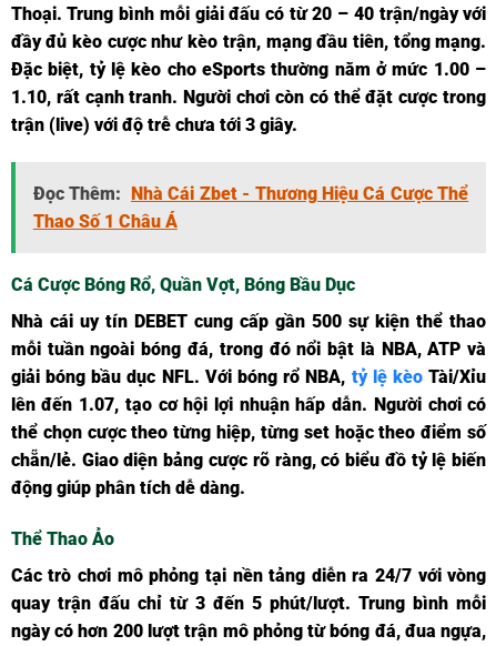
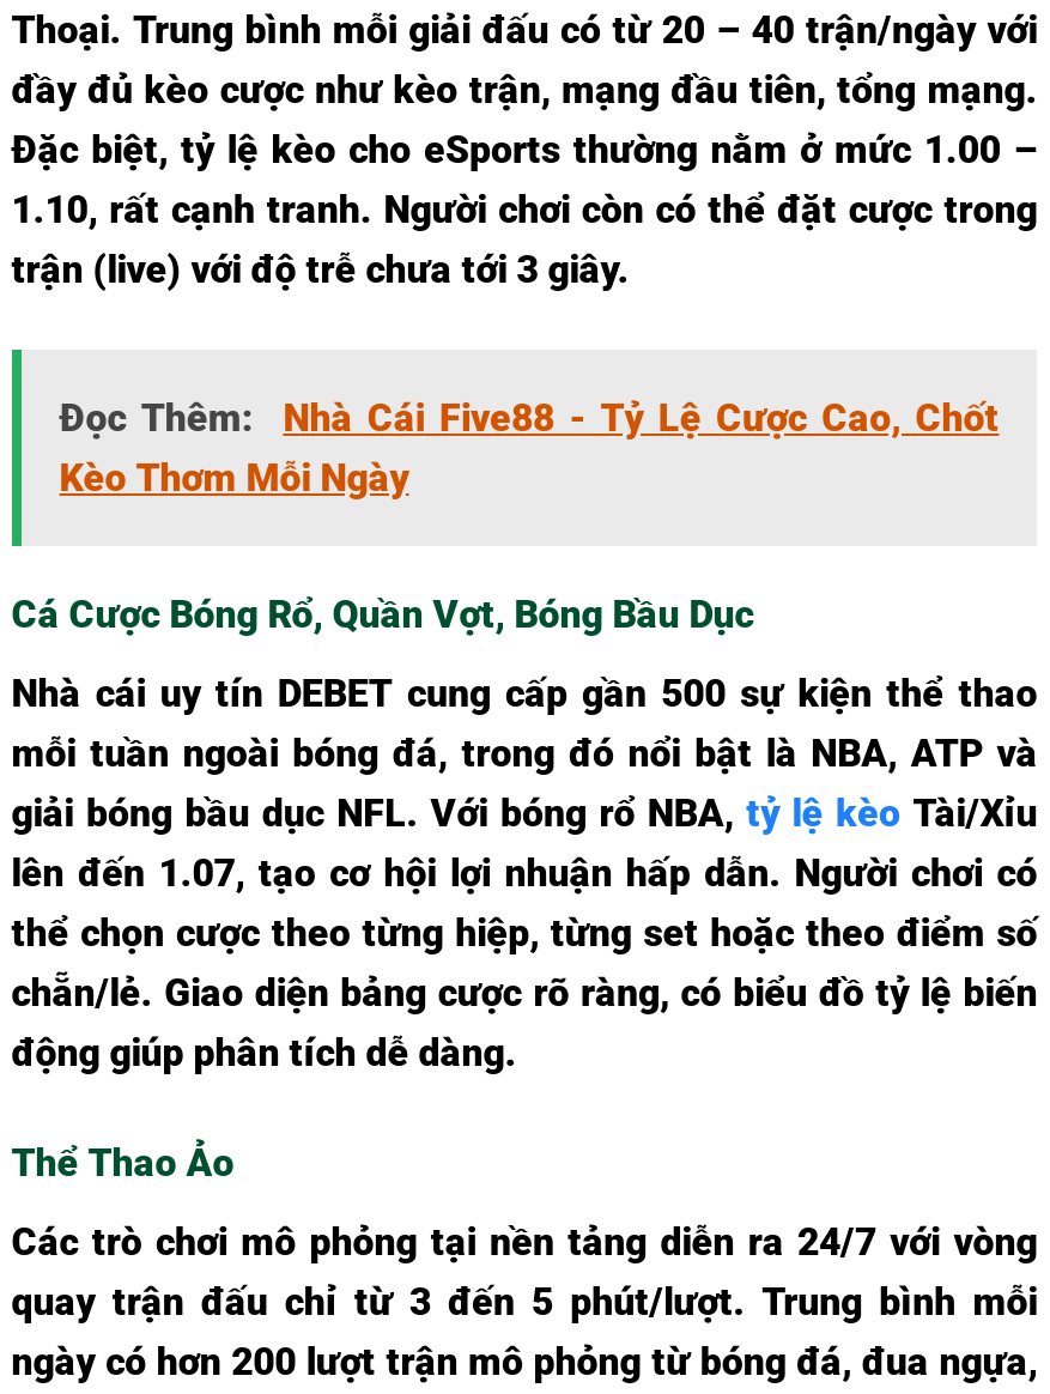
- Đọc Thêm: Nhà Cái Zbet - Thương Hiệu Cá Cược Thể
- Thao Số 1 Châu Á
+ Đọc Thêm:
+ Nhà Cái Five88 - Tỷ Lệ Cược Cao, Chốt
+ Kèo Thơm Mỗi Ngày
